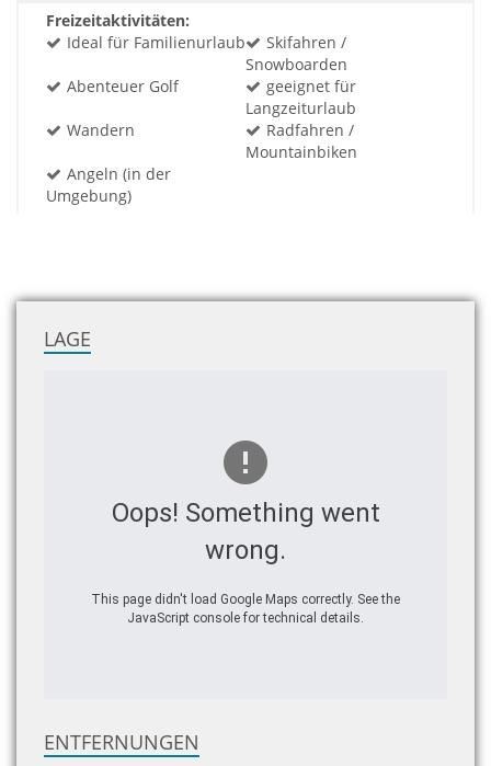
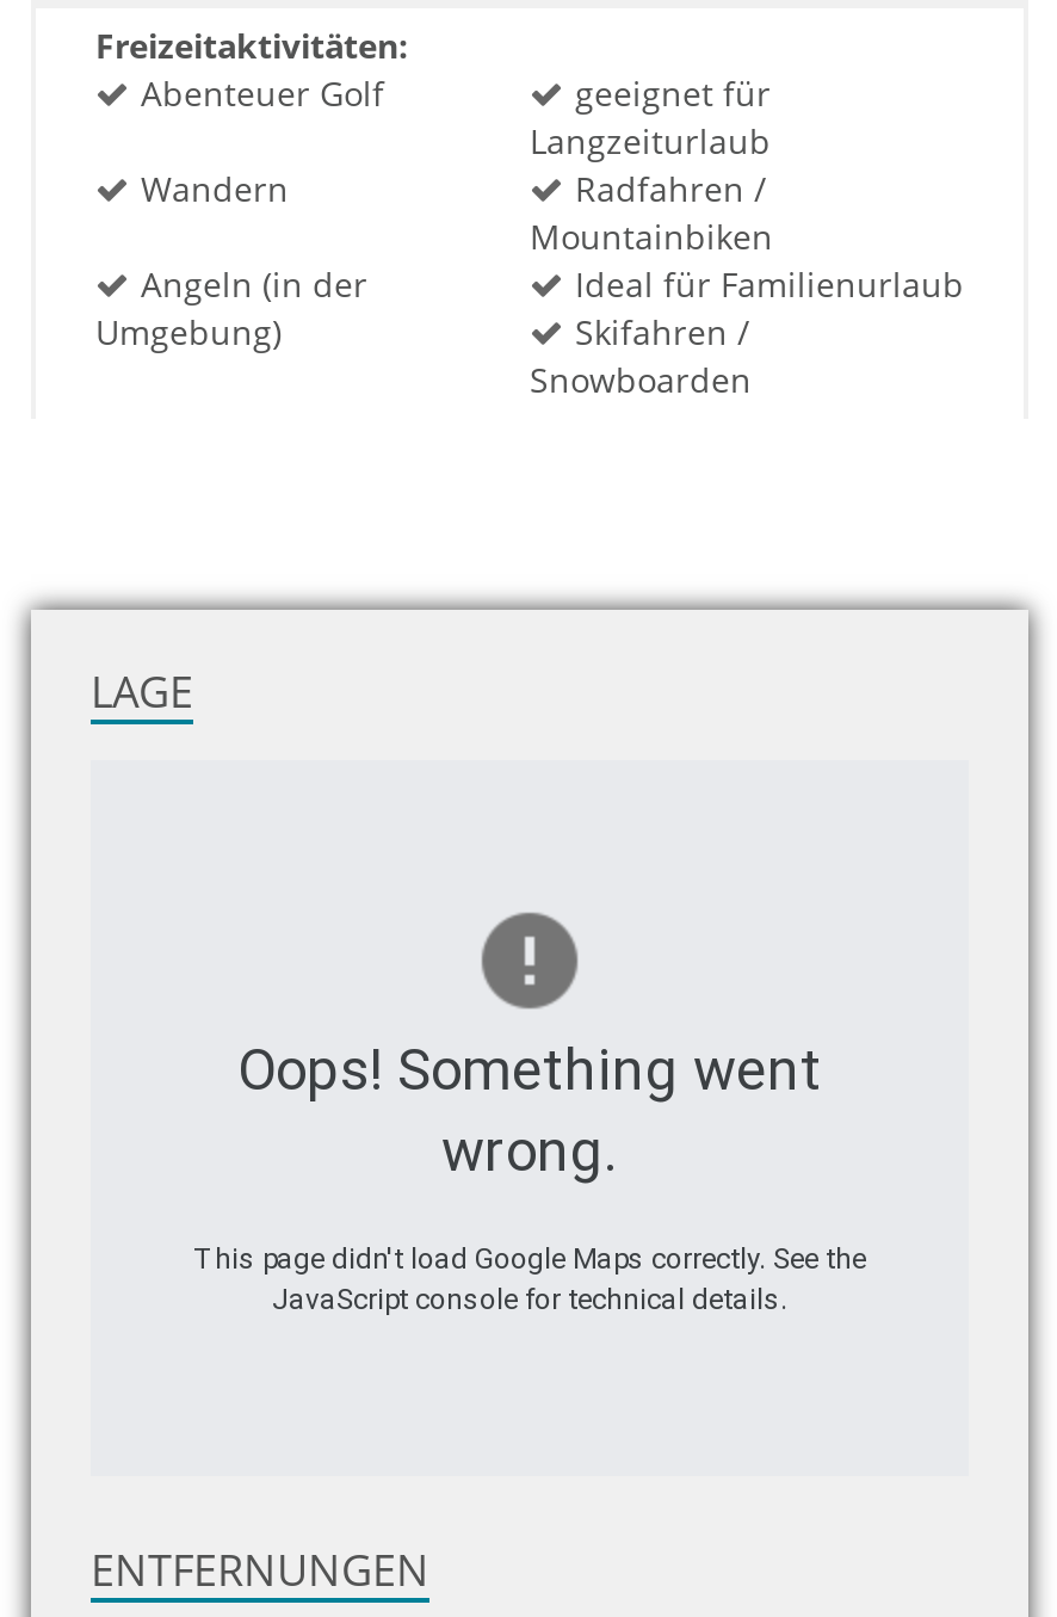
moved down: Ideal für Familienurlaub | Skifahren / | Snowboarden

moved up: Abenteuer Golf | geeignet für | Langzeiturlaub | Wandern | Radfahren / | Mountainbiken | Angeln (in der | Umgebung)
